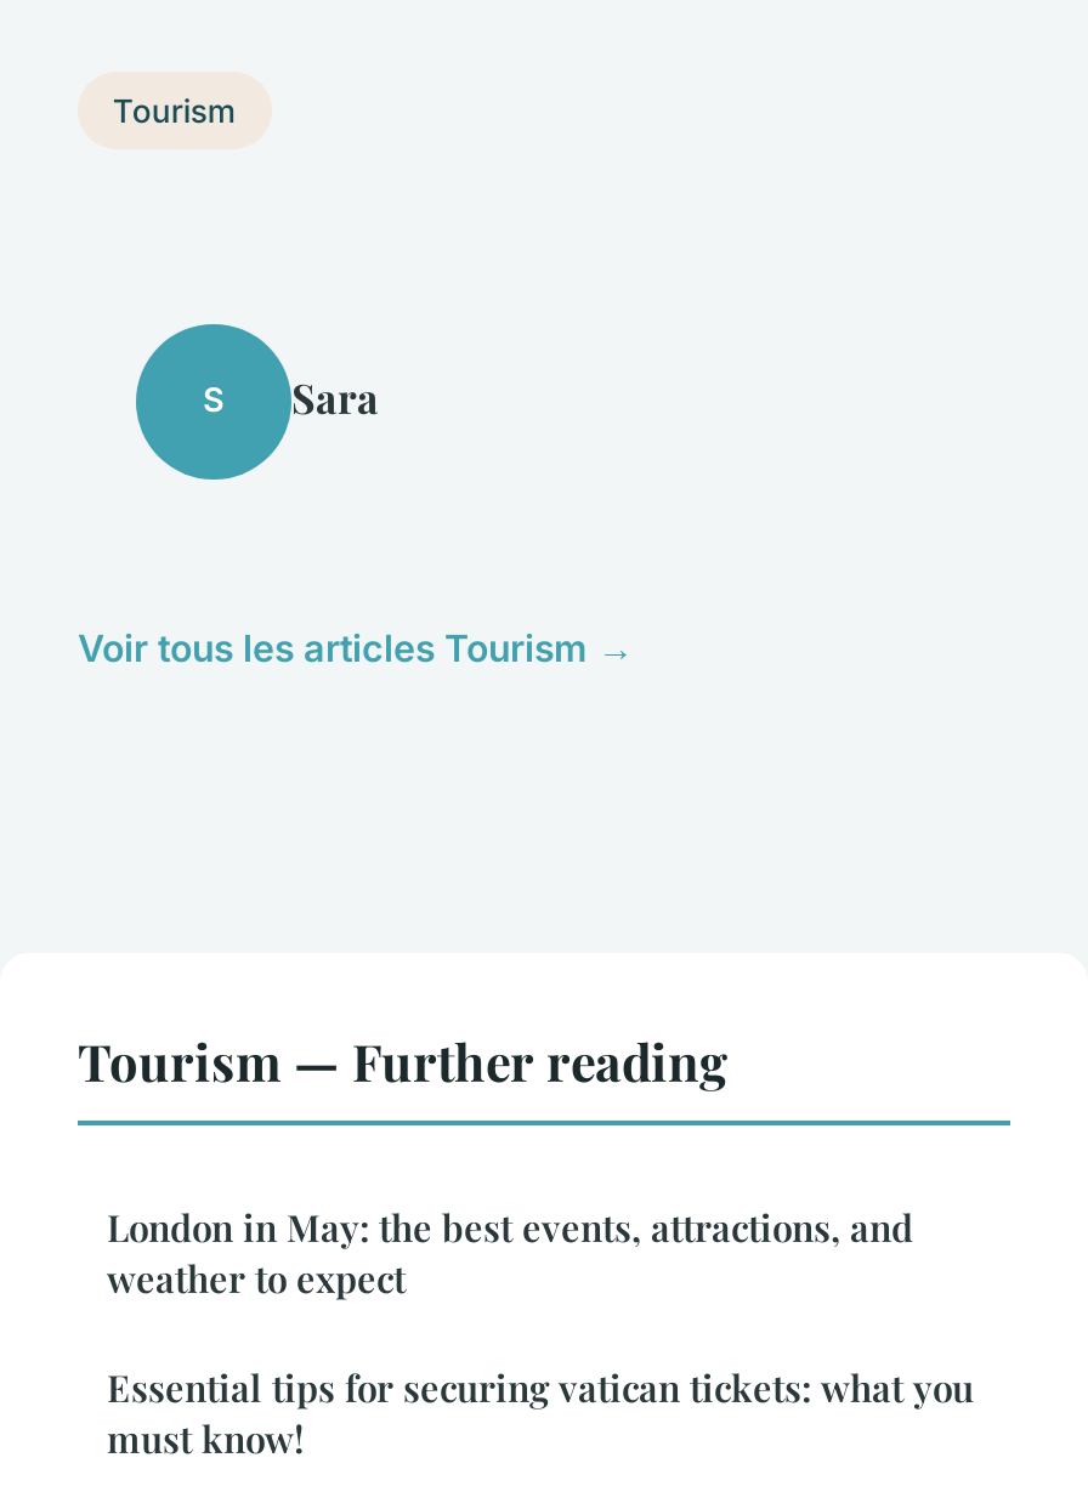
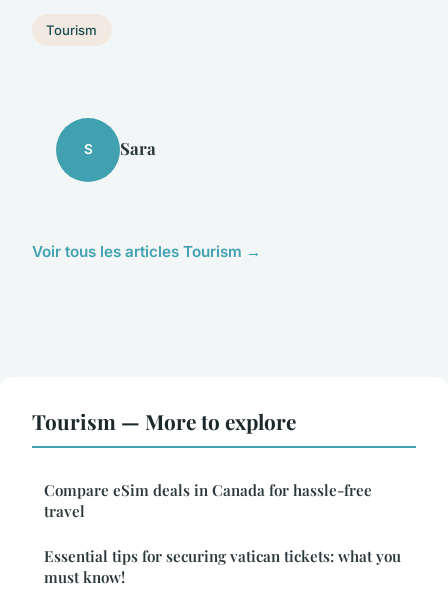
- Tourism — Further reading
+ Tourism — More to explore

- London in May: the best events, attractions, and
- weather to expect
+ Compare eSim deals in Canada for hassle-free
+ travel
